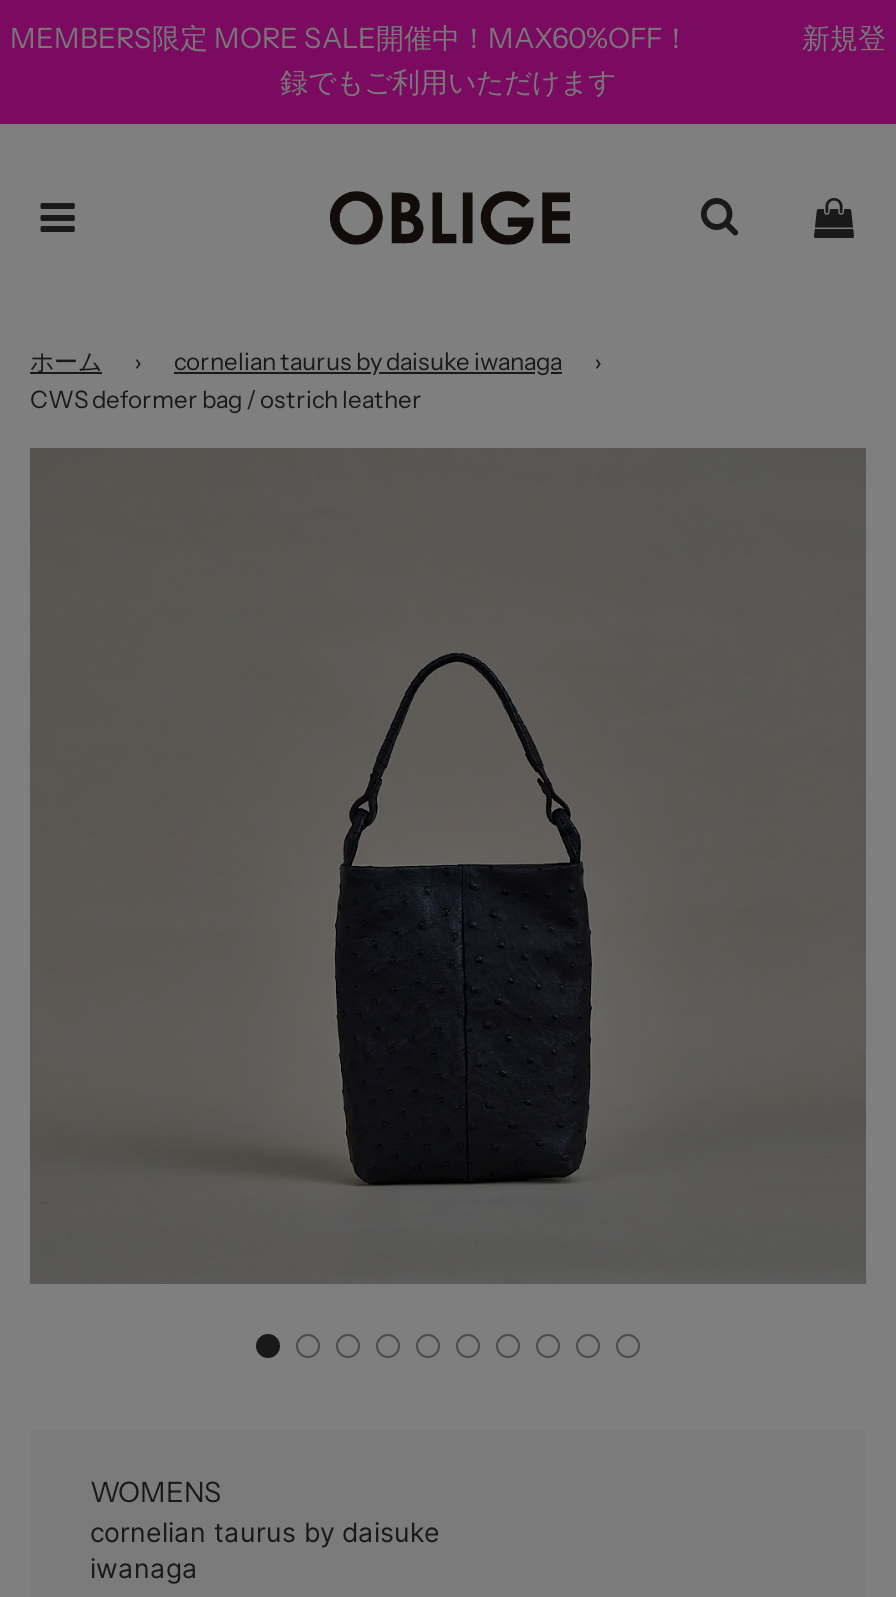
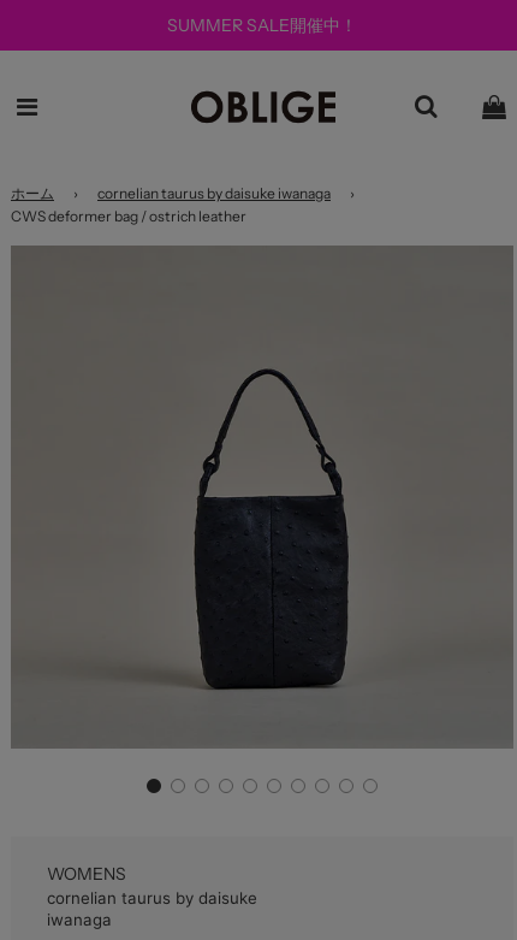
- MEMBERS限定 MORE SALE開催中！MAX60%OFF！ 新規登
- 録でもご利用いただけます
+ SUMMER SALE開催中！
